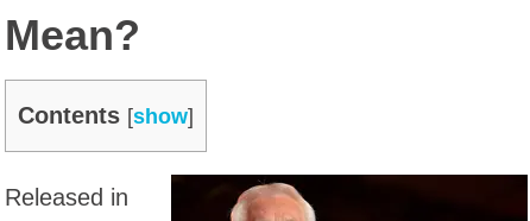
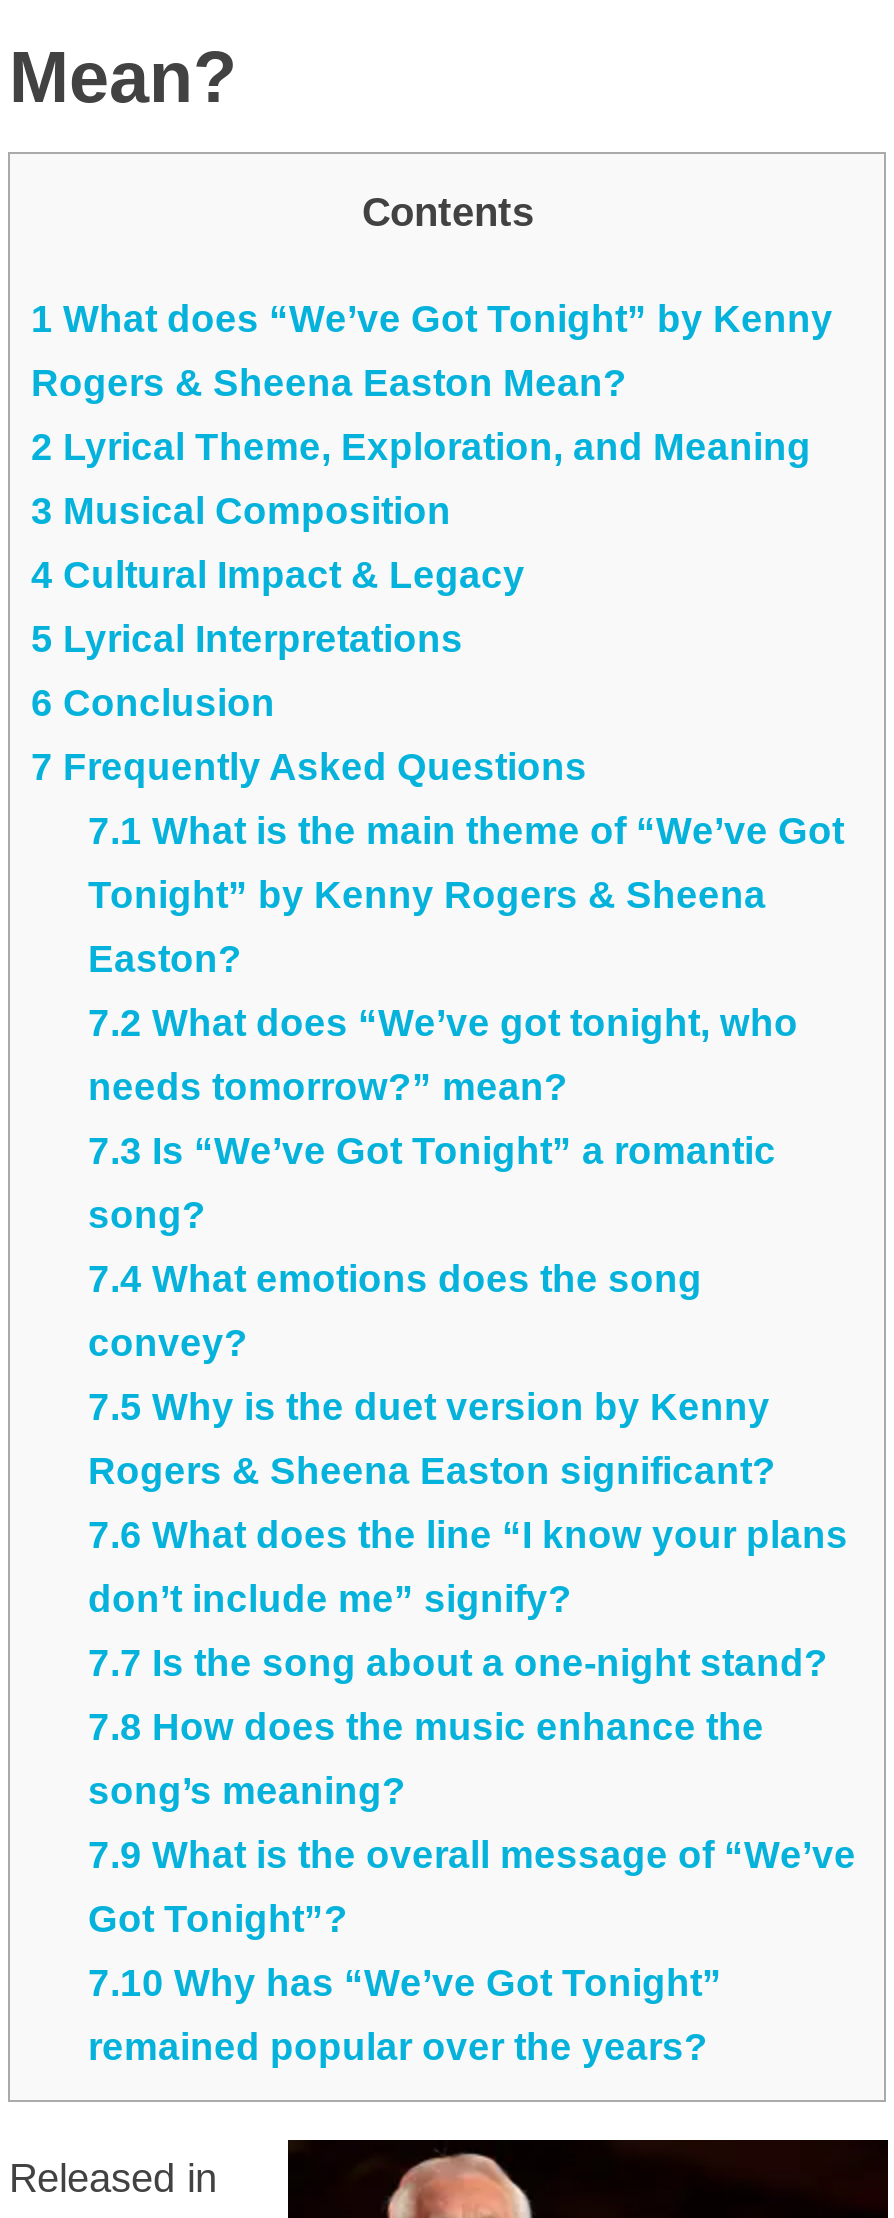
- Contents [show]
+ Contents
+ 1 What does “We’ve Got Tonight” by Kenny
+ Rogers & Sheena Easton Mean?
+ 2 Lyrical Theme, Exploration, and Meaning
+ 3 Musical Composition
+ 4 Cultural Impact & Legacy
+ 5 Lyrical Interpretations
+ 6 Conclusion
+ 7 Frequently Asked Questions
+ 7.1 What is the main theme of “We’ve Got
+ Tonight” by Kenny Rogers & Sheena
+ Easton?
+ 7.2 What does “We’ve got tonight, who
+ needs tomorrow?” mean?
+ 7.3 Is “We’ve Got Tonight” a romantic
+ song?
+ 7.4 What emotions does the song
+ convey?
+ 7.5 Why is the duet version by Kenny
+ Rogers & Sheena Easton significant?
+ 7.6 What does the line “I know your plans
+ don’t include me” signify?
+ 7.7 Is the song about a one-night stand?
+ 7.8 How does the music enhance the
+ song’s meaning?
+ 7.9 What is the overall message of “We’ve
+ Got Tonight”?
+ 7.10 Why has “We’ve Got Tonight”
+ remained popular over the years?
